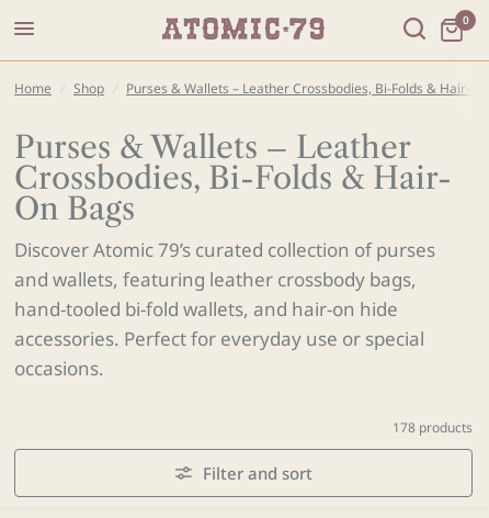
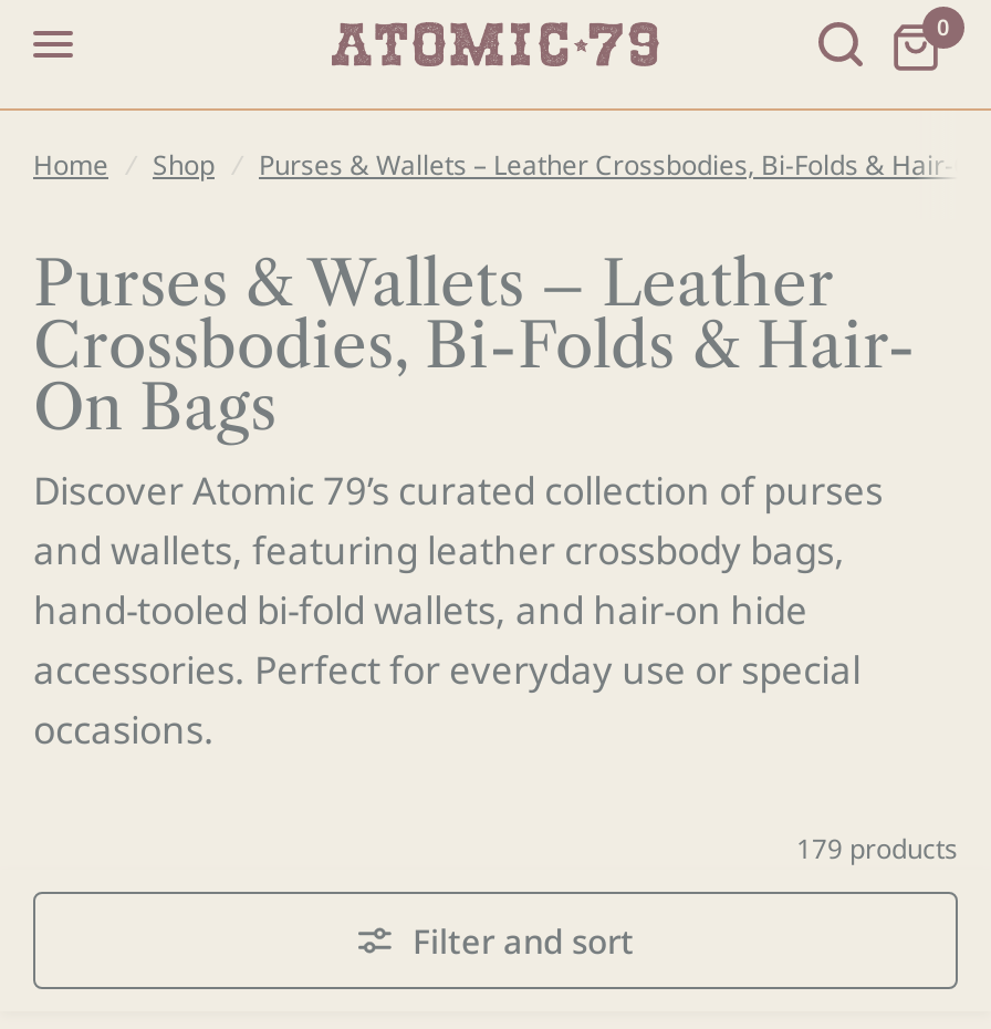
- 178 products
+ 179 products
